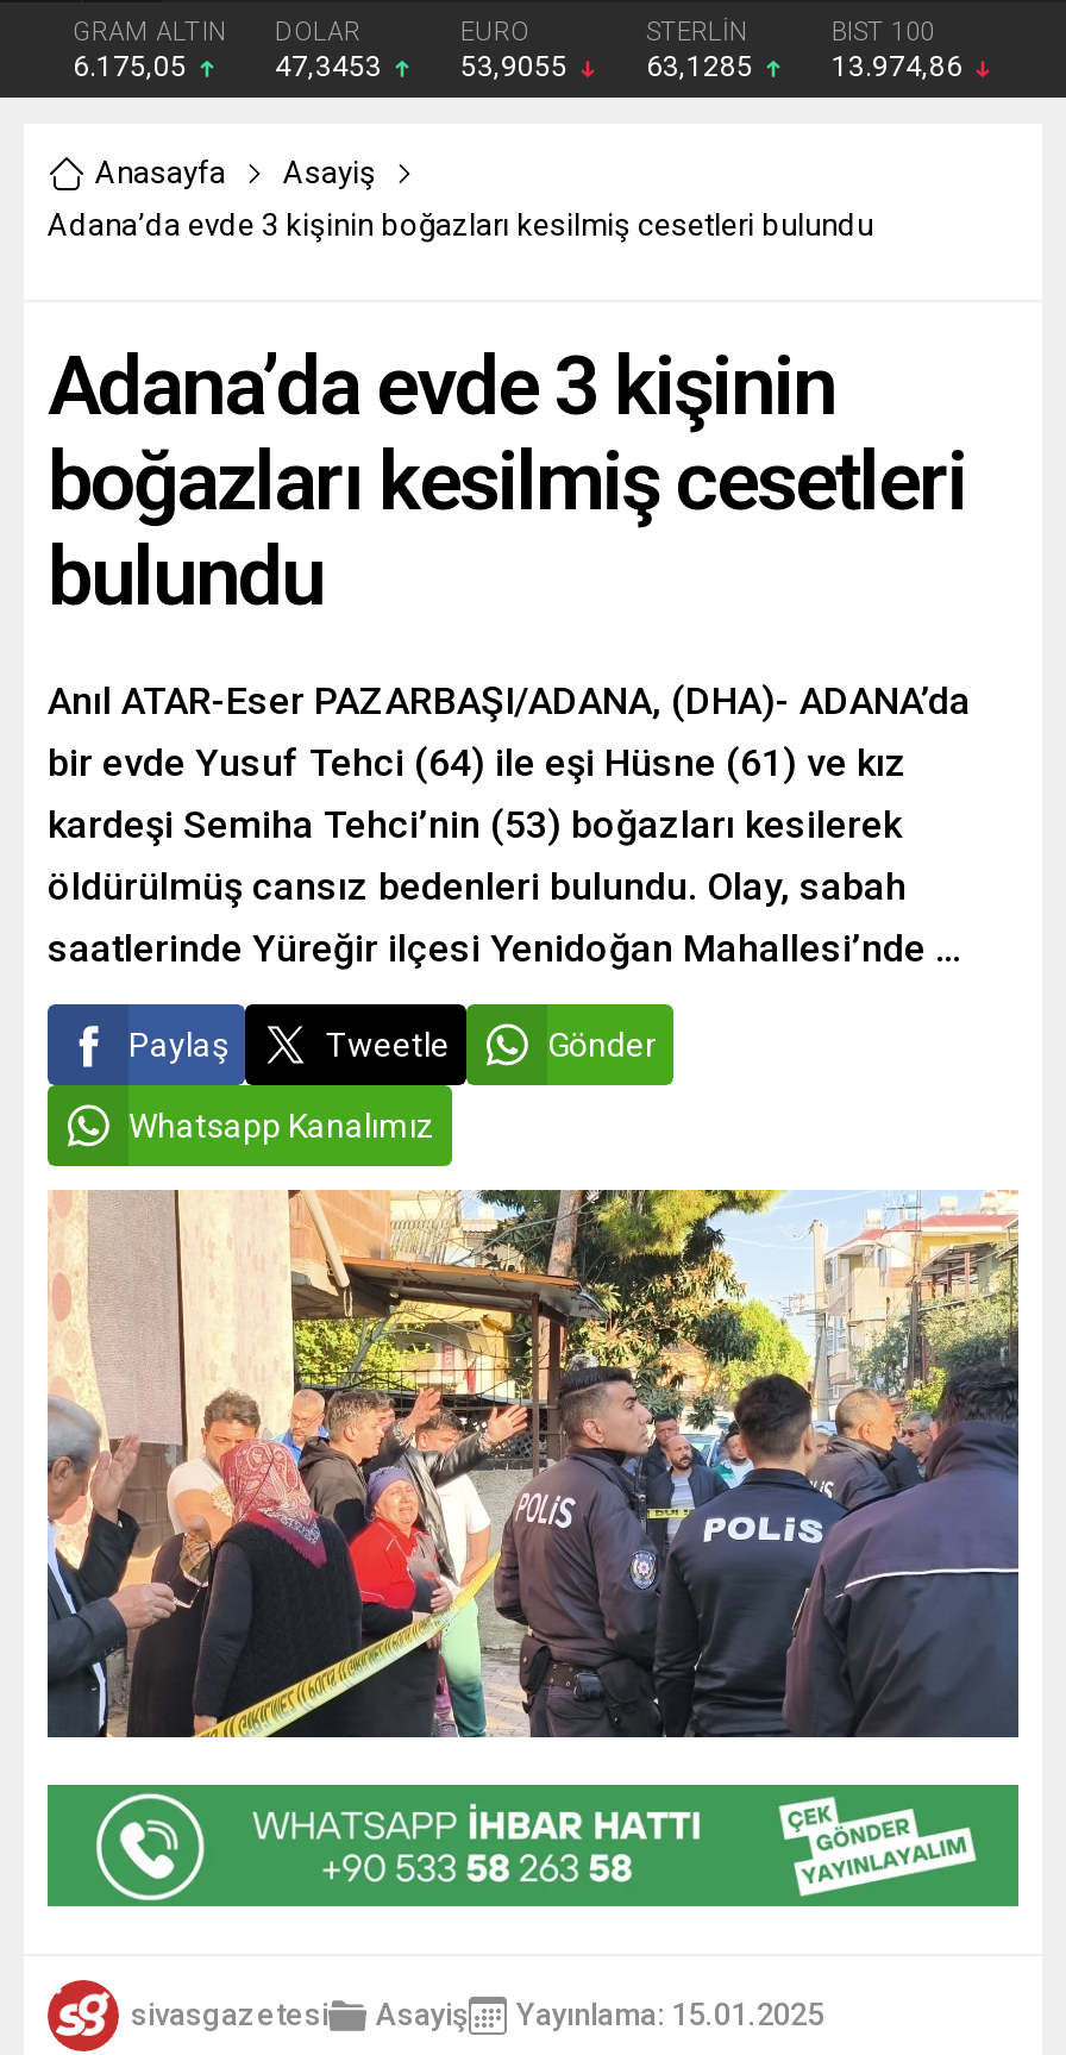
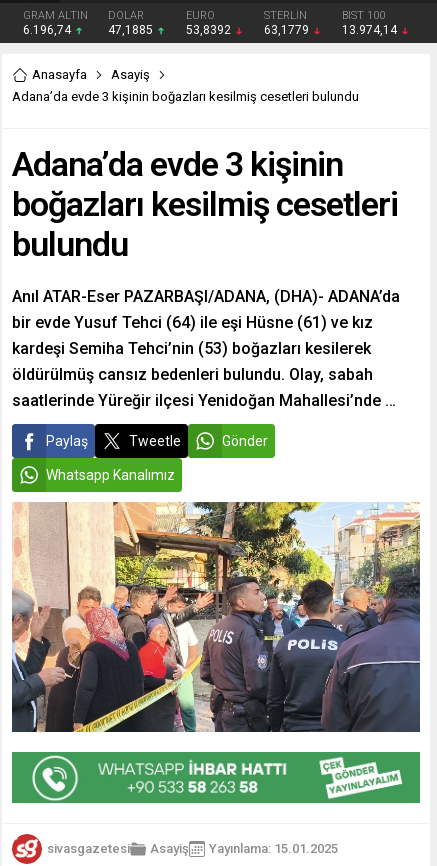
- 6.175,05
+ 6.196,74

- 47,3453
+ 47,1885

- 53,9055
+ 53,8392

- 63,1285
+ 63,1779

- 13.974,86
+ 13.974,14
